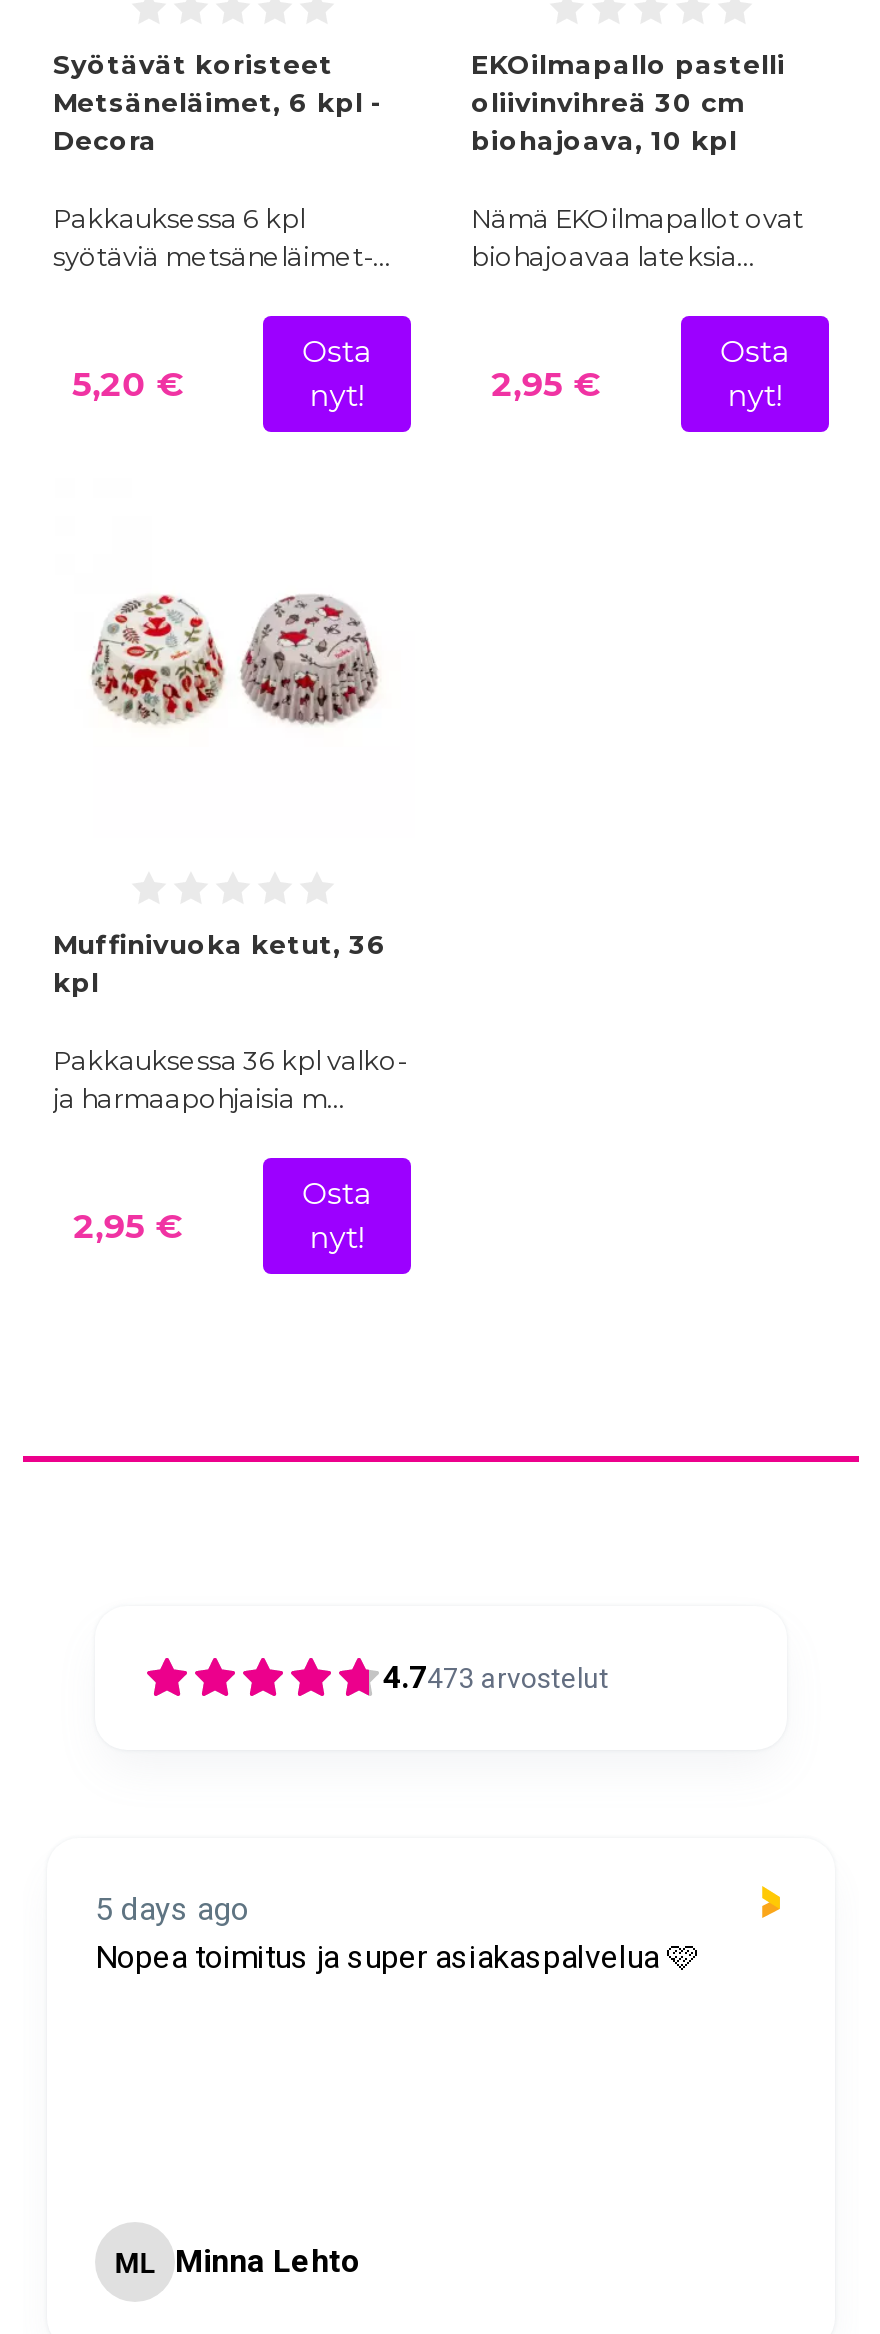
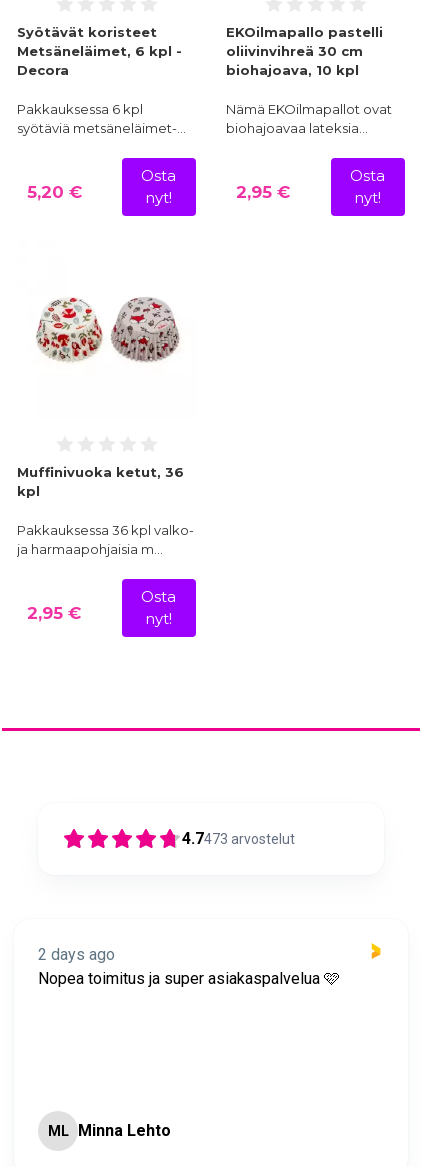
- 5 days ago
+ 2 days ago
